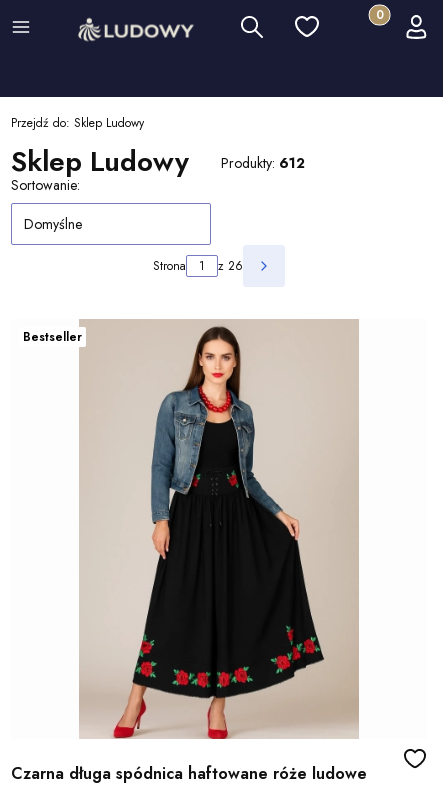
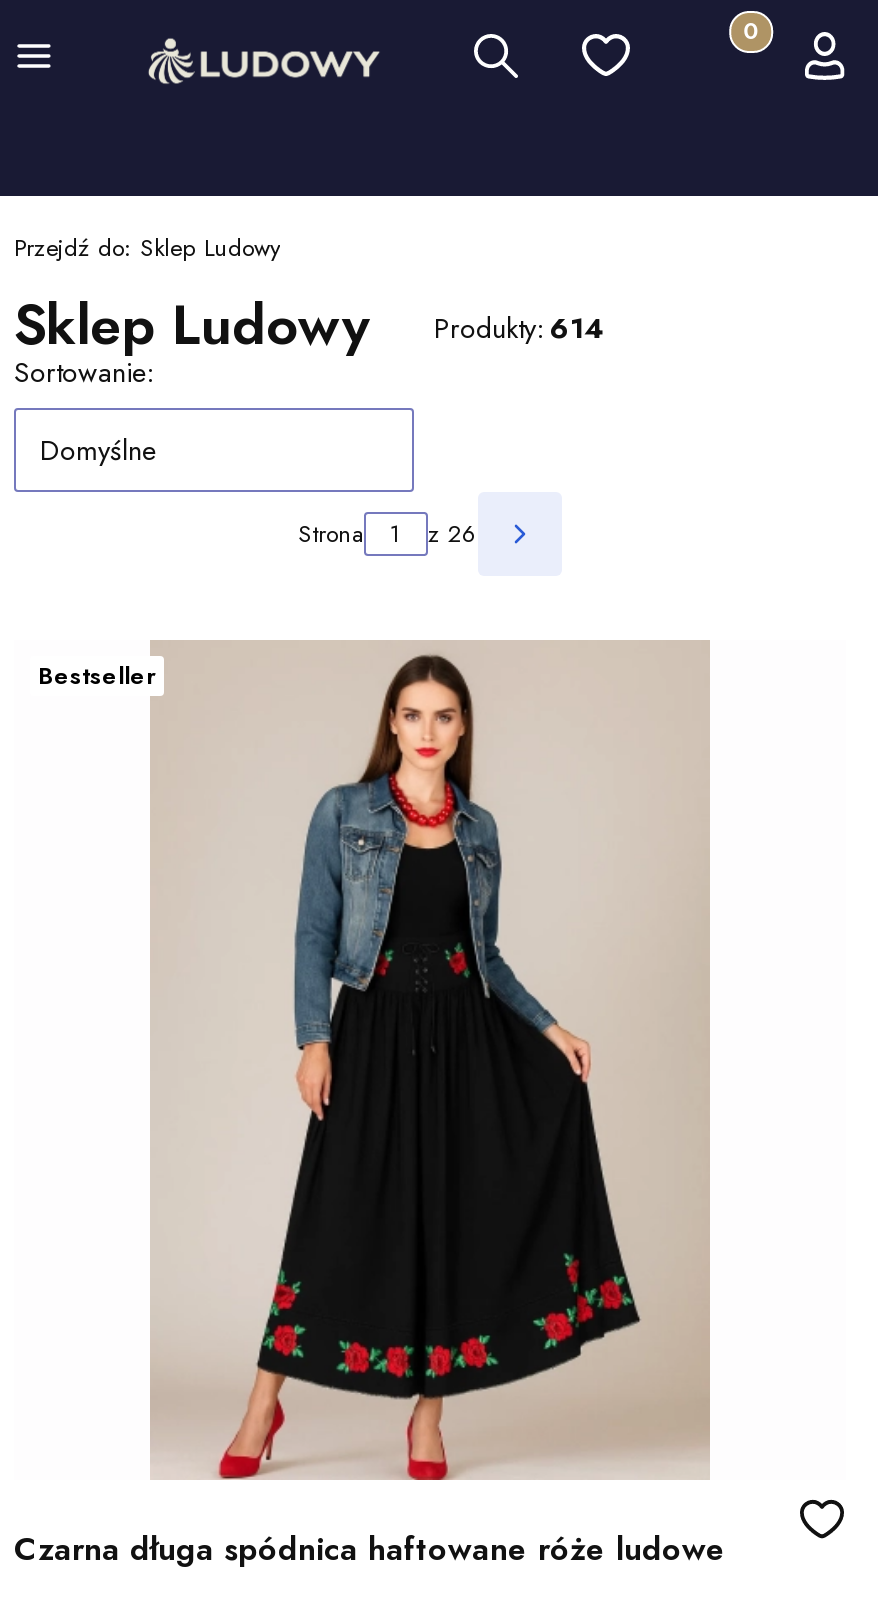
- Sklep Ludowy Produkty: 612
+ Sklep Ludowy Produkty: 614
